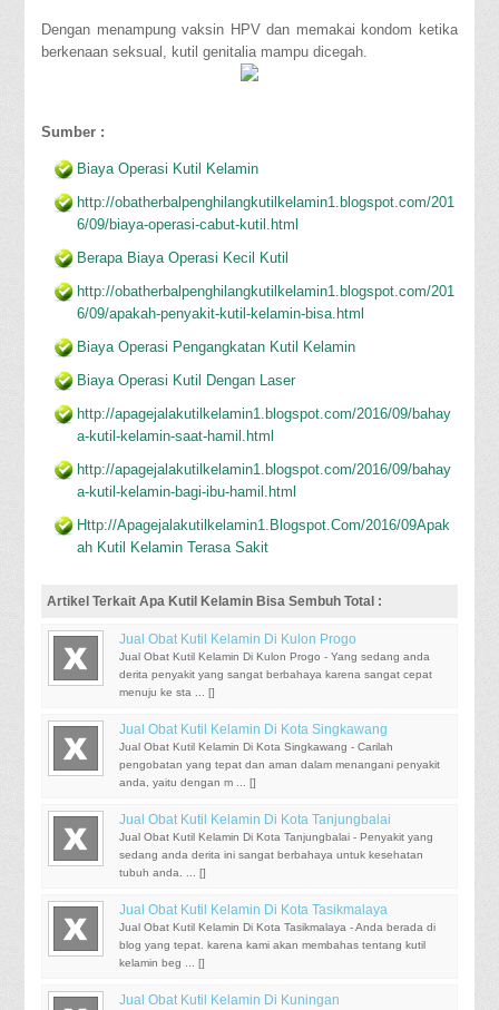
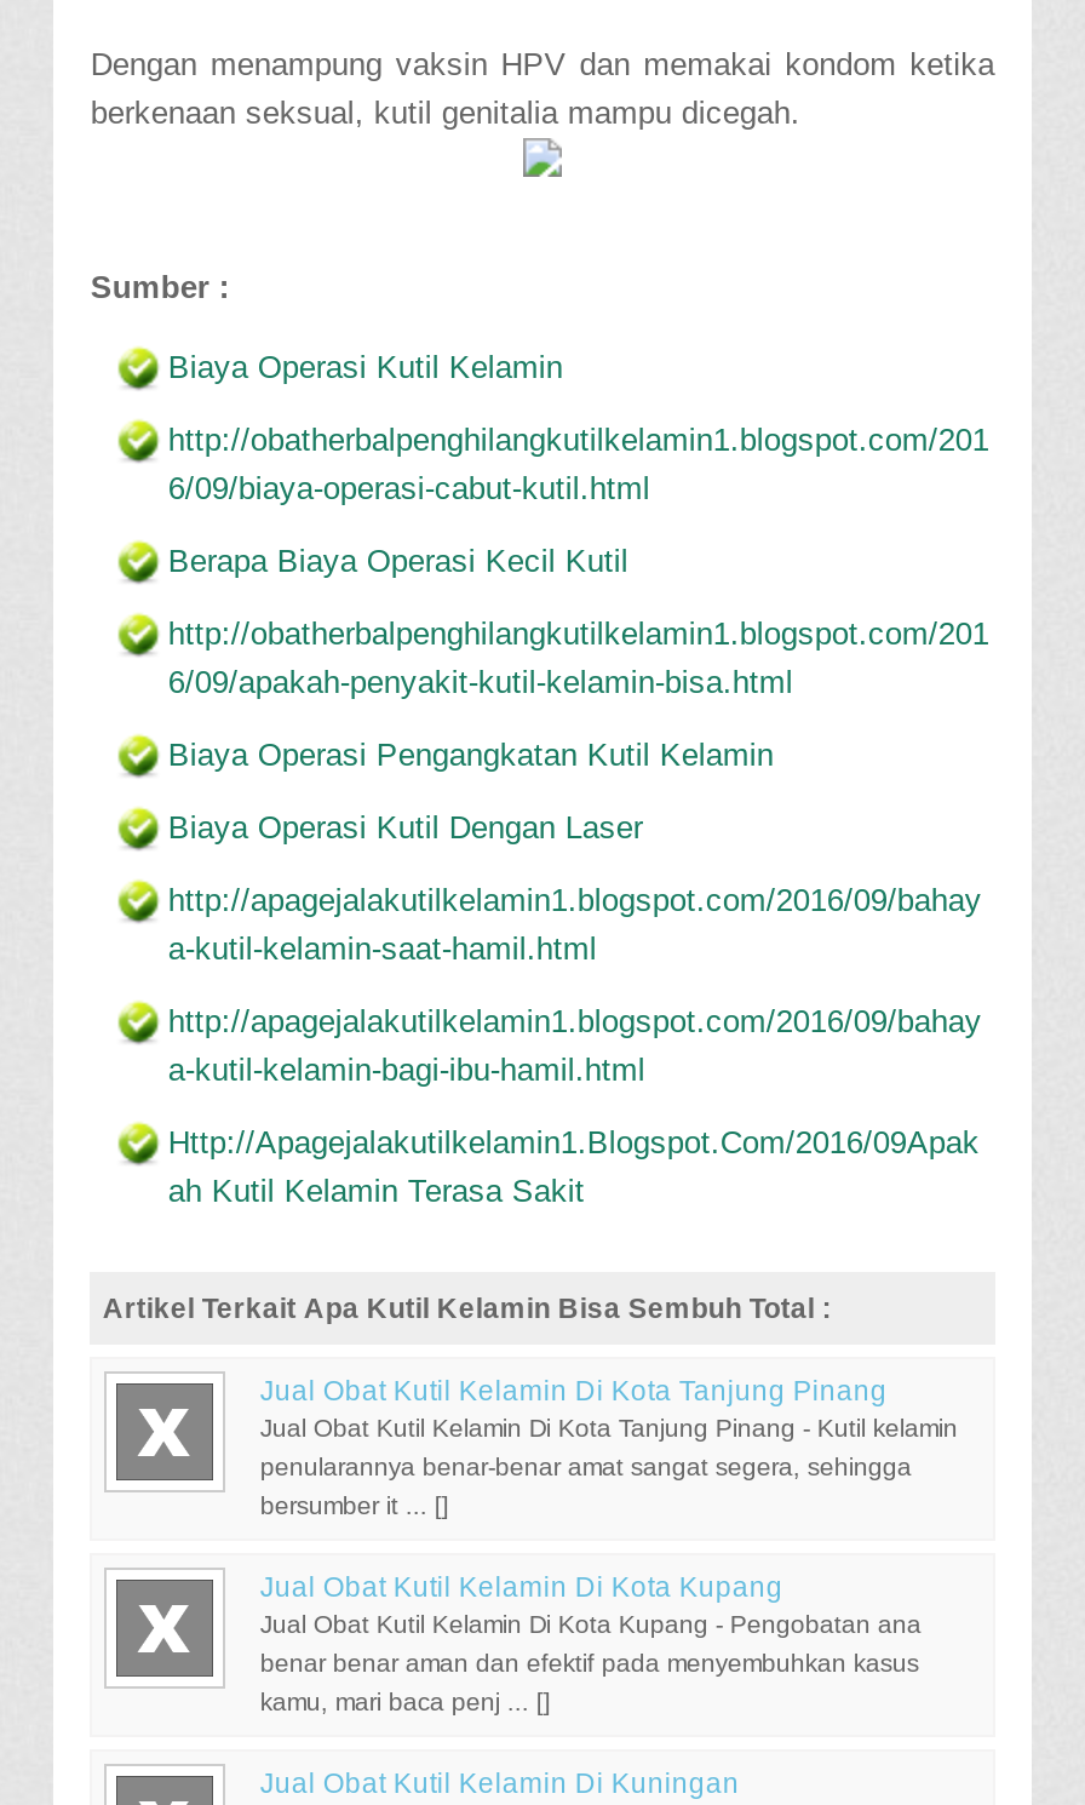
- Jual Obat Kutil Kelamin Di Kulon Progo
- Jual Obat Kutil Kelamin Di Kulon Progo - Yang sedang anda
- derita penyakit yang sangat berbahaya karena sangat cepat
- menuju ke sta ... []
- Jual Obat Kutil Kelamin Di Kota Singkawang
- Jual Obat Kutil Kelamin Di Kota Singkawang - Carilah
- pengobatan yang tepat dan aman dalam menangani penyakit
- anda, yaitu dengan m ... []
- Jual Obat Kutil Kelamin Di Kota Tanjungbalai
- Jual Obat Kutil Kelamin Di Kota Tanjungbalai - Penyakit yang
- sedang anda derita ini sangat berbahaya untuk kesehatan
- tubuh anda. ... []
- Jual Obat Kutil Kelamin Di Kota Tasikmalaya
- Jual Obat Kutil Kelamin Di Kota Tasikmalaya - Anda berada di
- blog yang tepat. karena kami akan membahas tentang kutil
- kelamin beg ... []
+ Jual Obat Kutil Kelamin Di Kota Tanjung Pinang
+ Jual Obat Kutil Kelamin Di Kota Tanjung Pinang - Kutil kelamin
+ penularannya benar-benar amat sangat segera, sehingga
+ bersumber it ... []
+ Jual Obat Kutil Kelamin Di Kota Kupang
+ Jual Obat Kutil Kelamin Di Kota Kupang - Pengobatan ana
+ benar benar aman dan efektif pada menyembuhkan kasus
+ kamu, mari baca penj ... []
